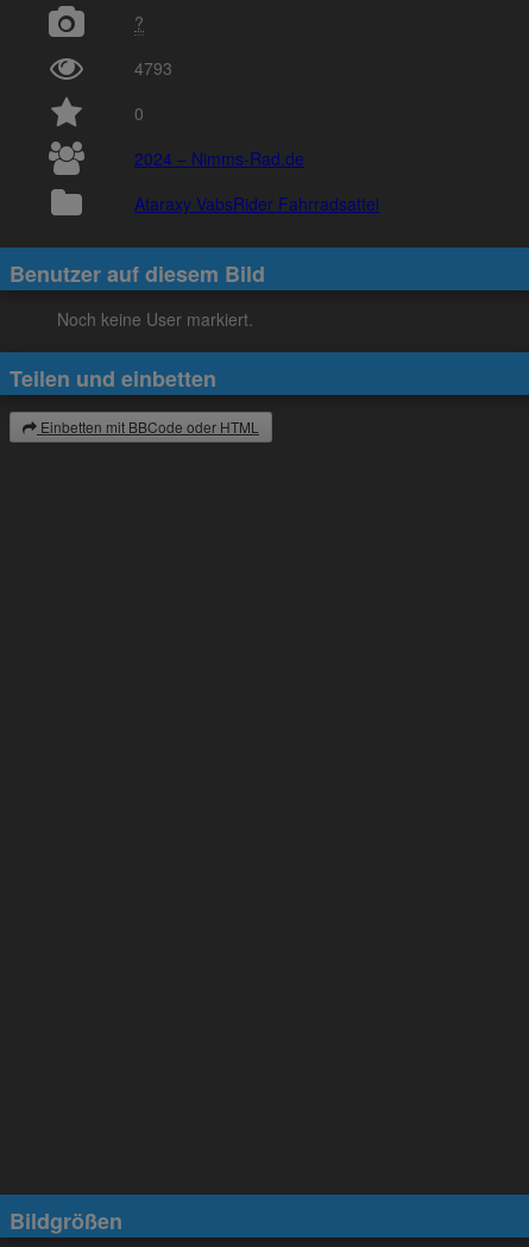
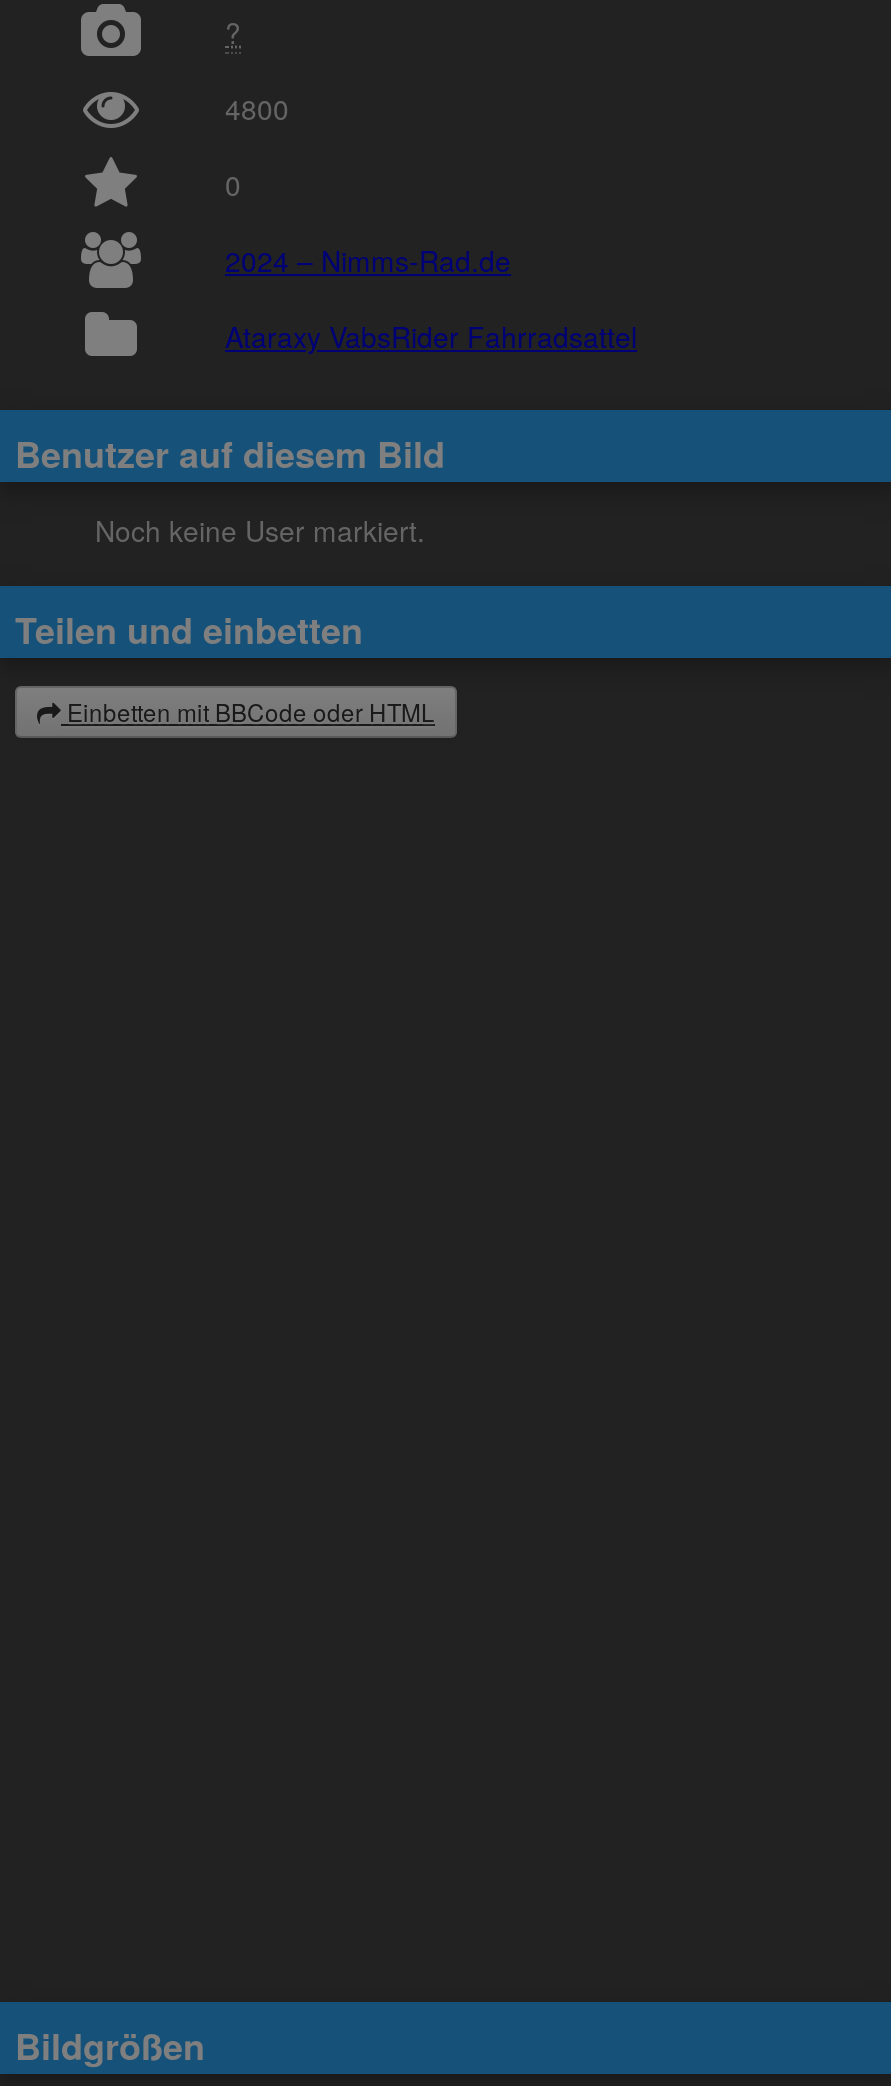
- 4793
+ 4800
